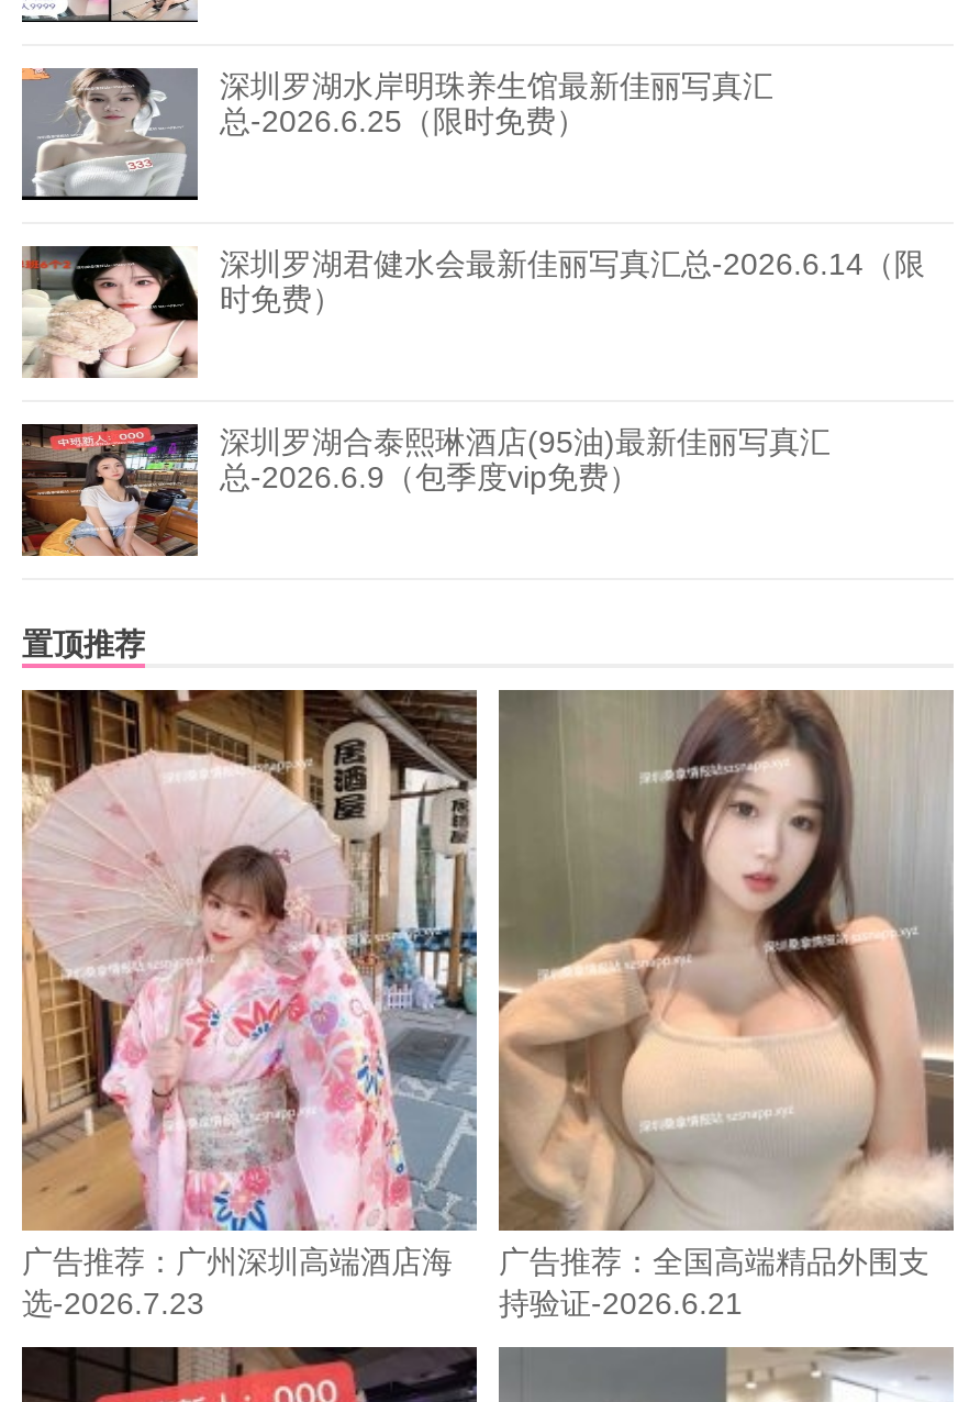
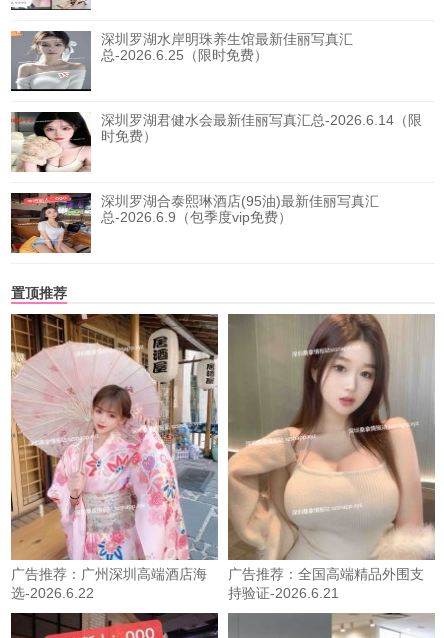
- 选-2026.7.23
+ 选-2026.6.22
